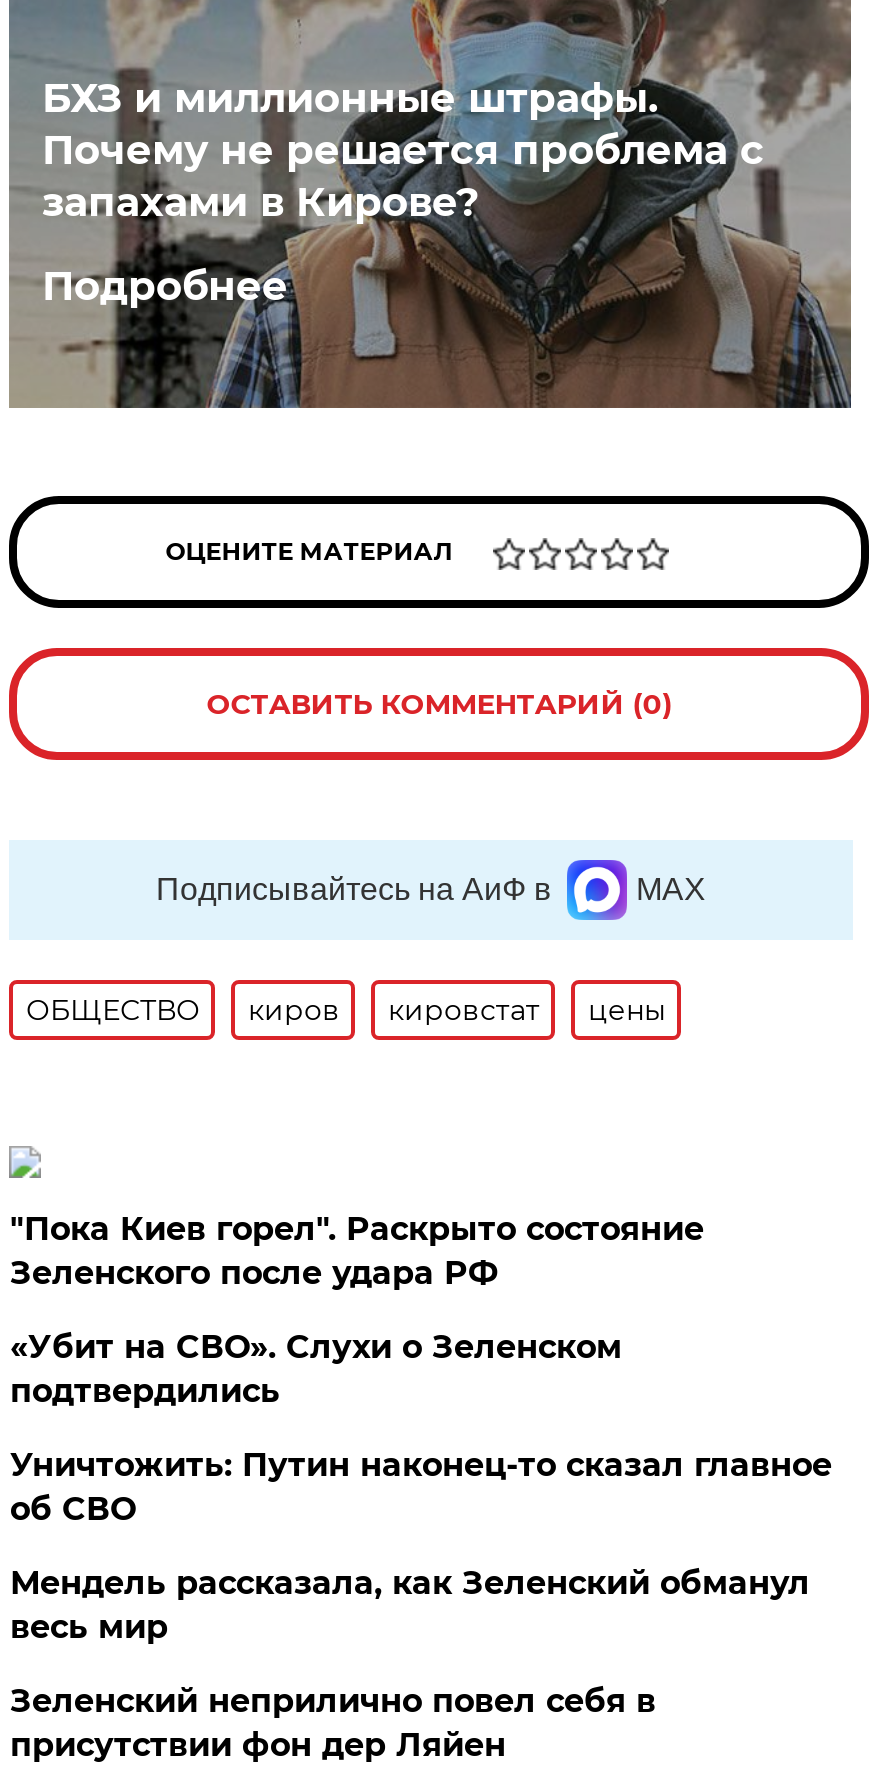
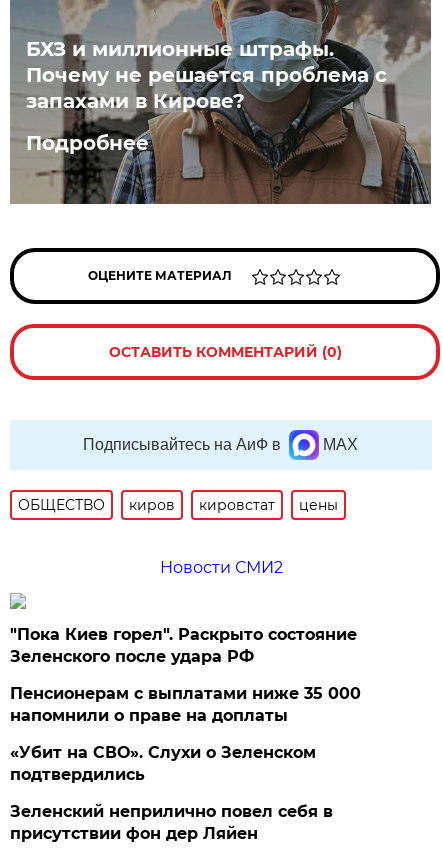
+ Новости СМИ2

moved down: "Пока Киев горел". Раскрыто состояние | Зеленского после удара РФ

+ Пенсионерам с выплатами ниже 35 000
+ напомнили о праве на доплаты

moved down: «Убит на СВО». Слухи о Зеленском | подтвердились

- Уничтожить: Путин наконец-то сказал главное
- об СВО
- Мендель рассказала, как Зеленский обманул
- весь мир
